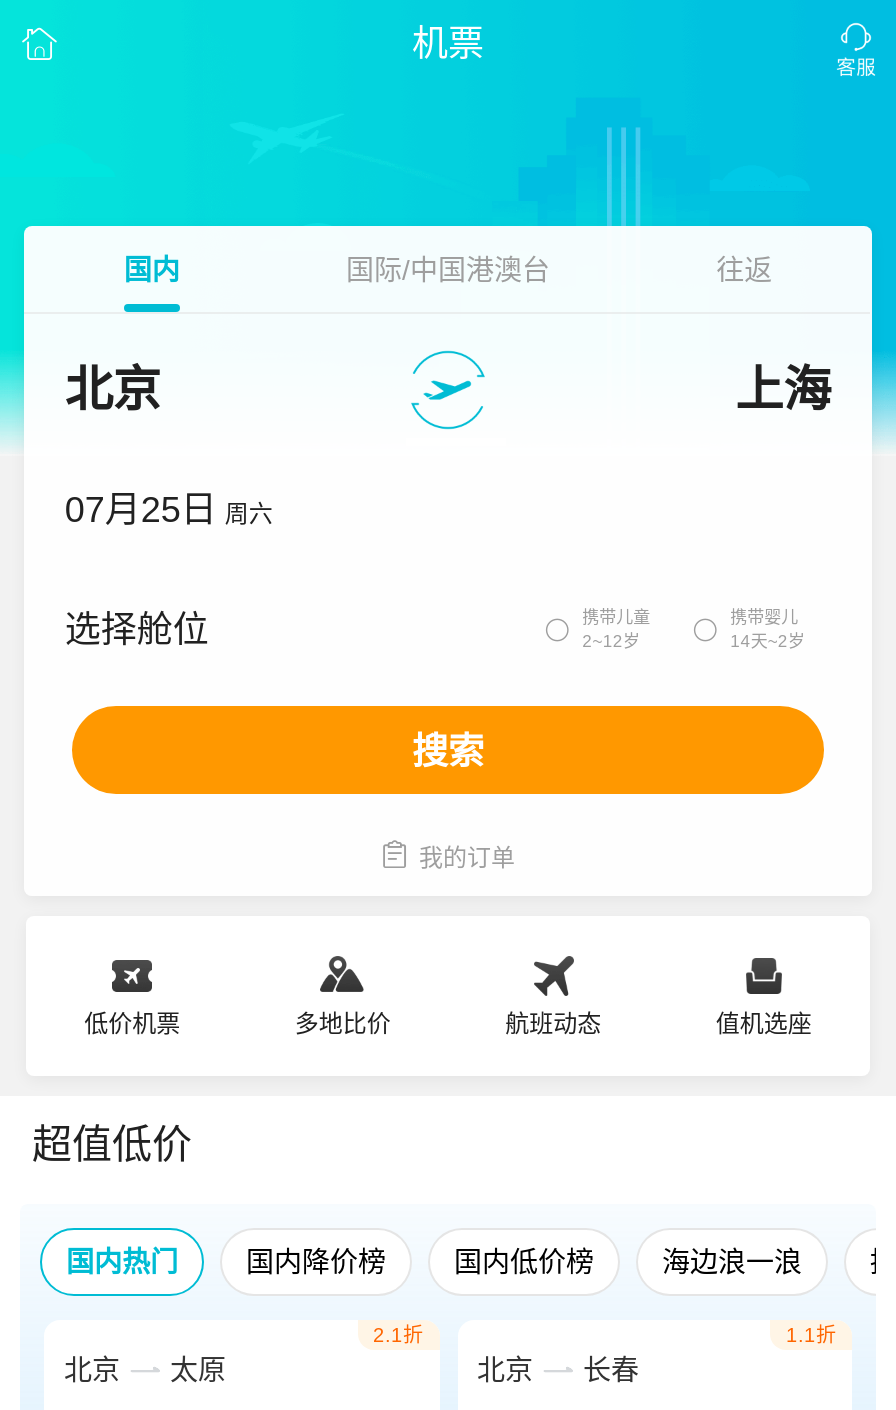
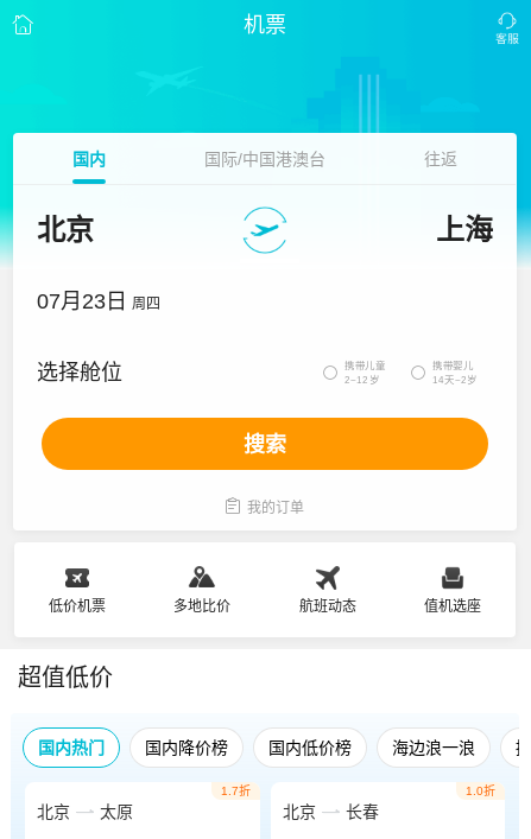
- 07月25日 周六
+ 07月23日 周四

- 2.1折
+ 1.7折

- 1.1折
+ 1.0折
